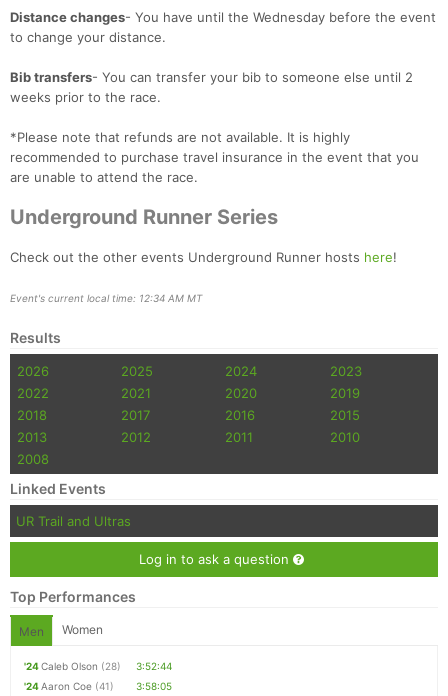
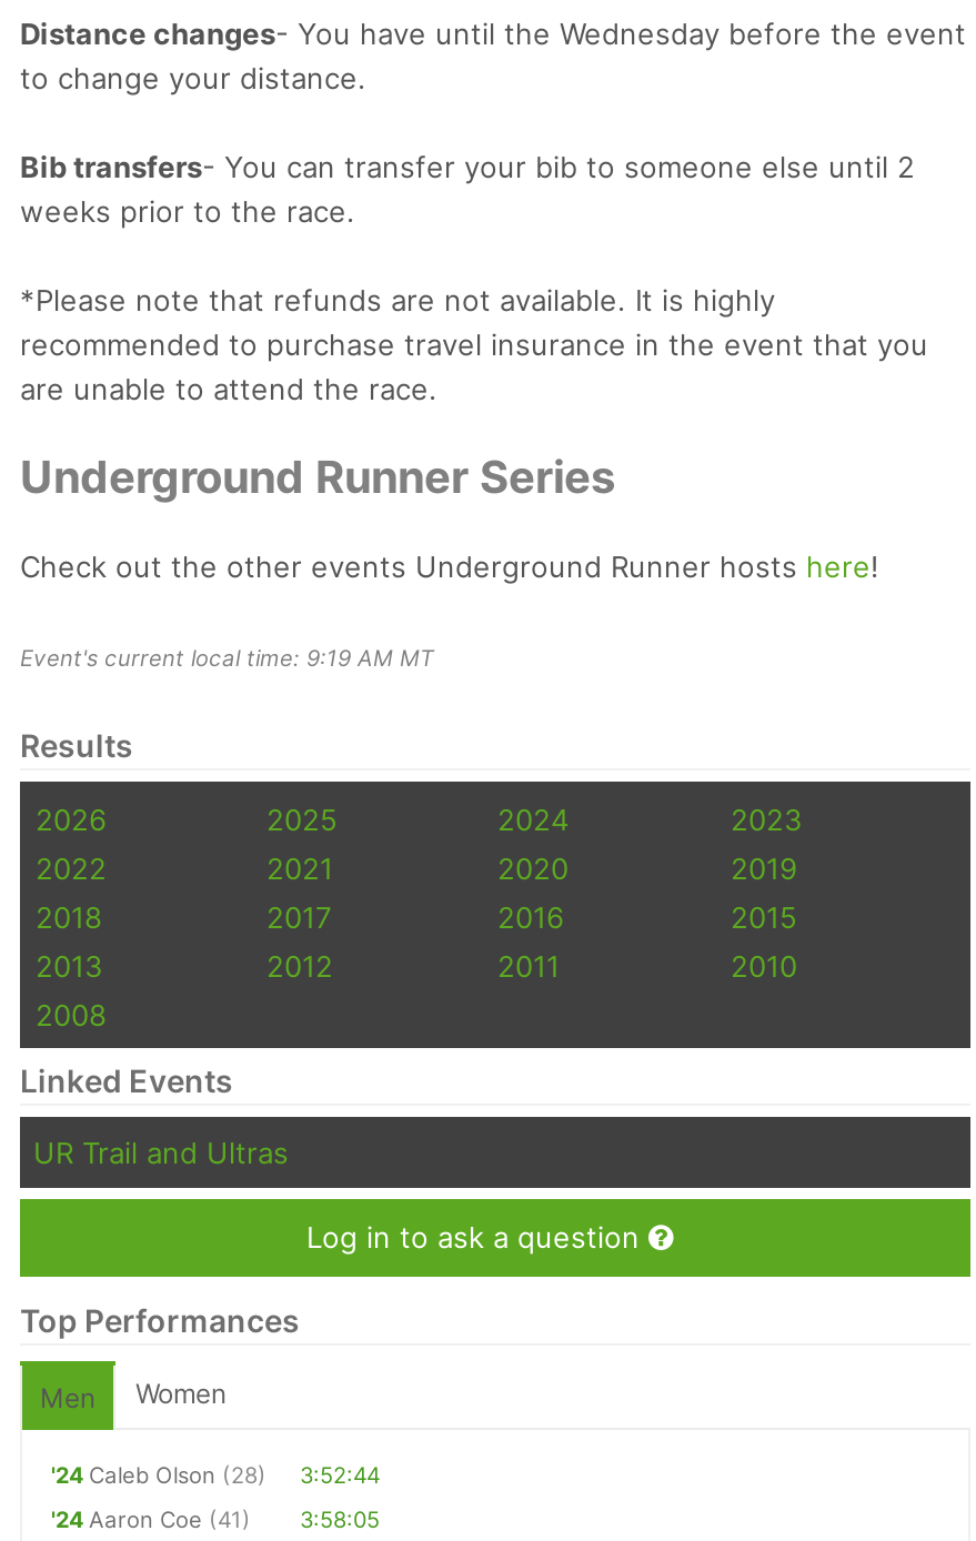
- Event's current local time: 12:34 AM MT
+ Event's current local time: 9:19 AM MT
